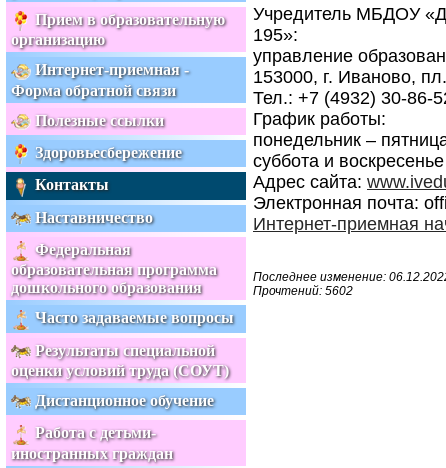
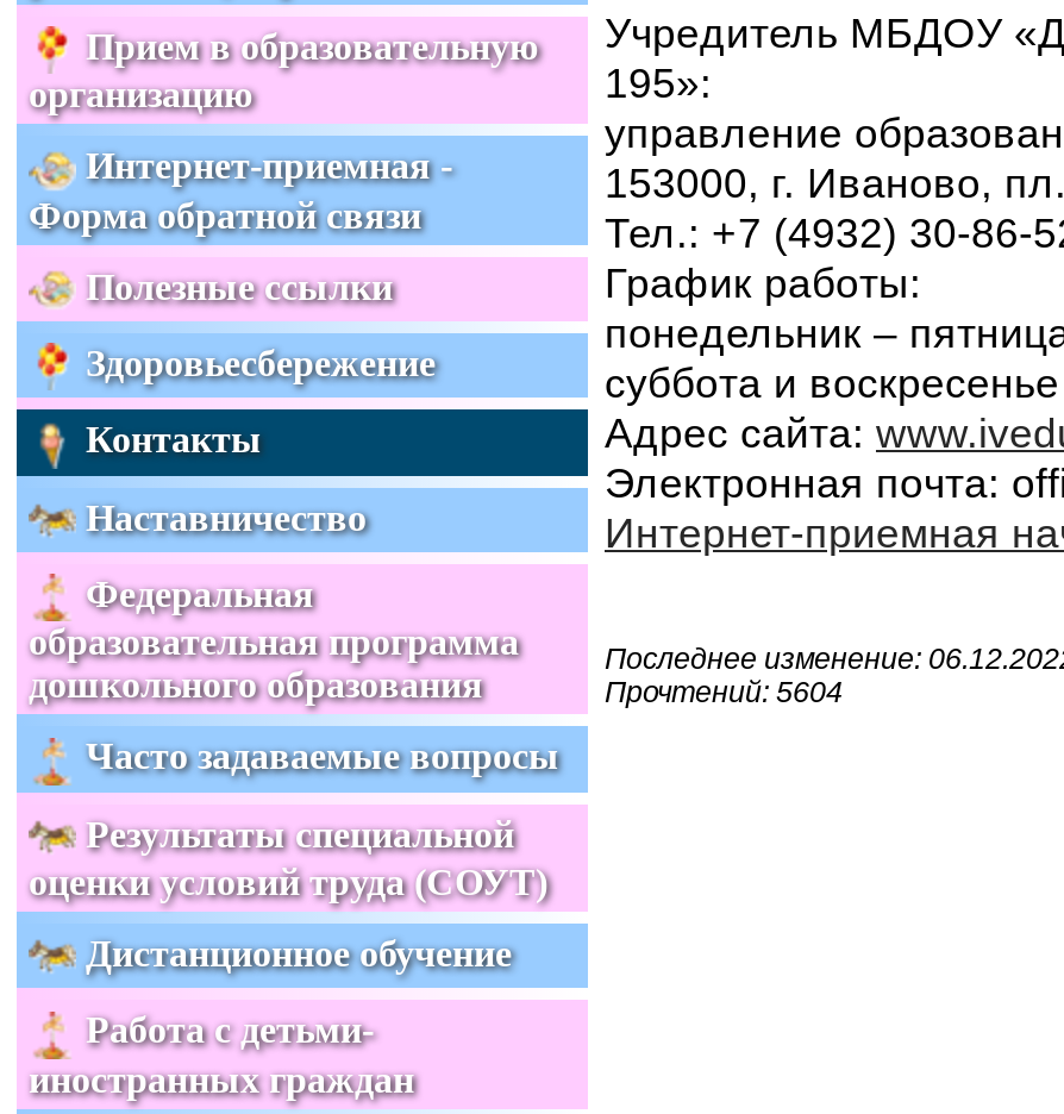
- Прочтений: 5602
+ Прочтений: 5604
